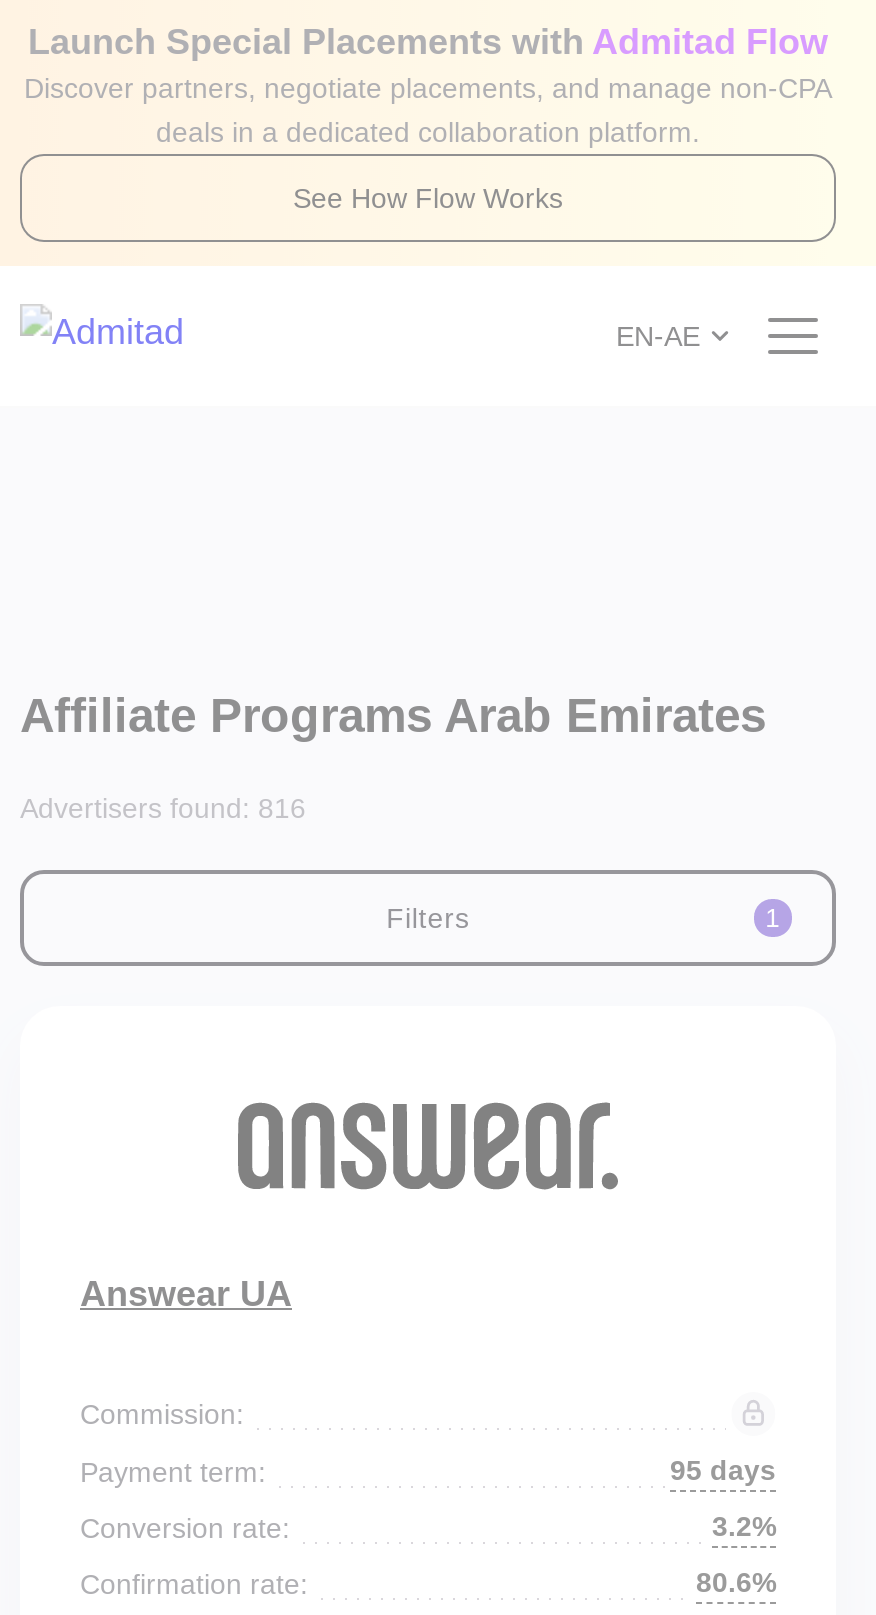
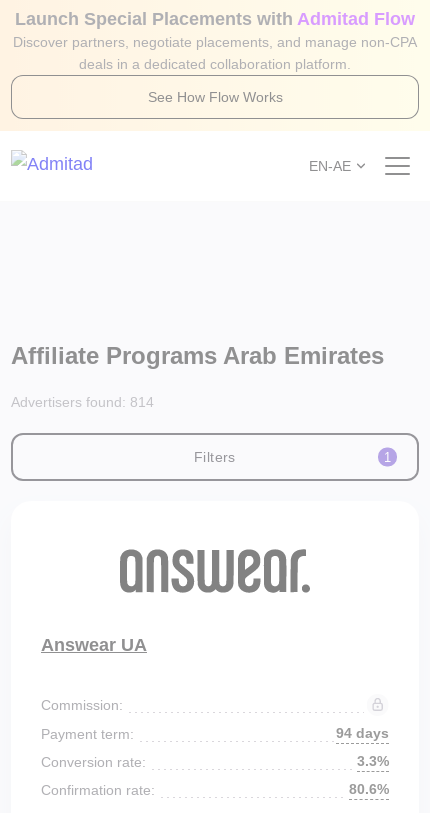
- Advertisers found: 816
+ Advertisers found: 814

- 95 days
+ 94 days

- 3.2%
+ 3.3%
